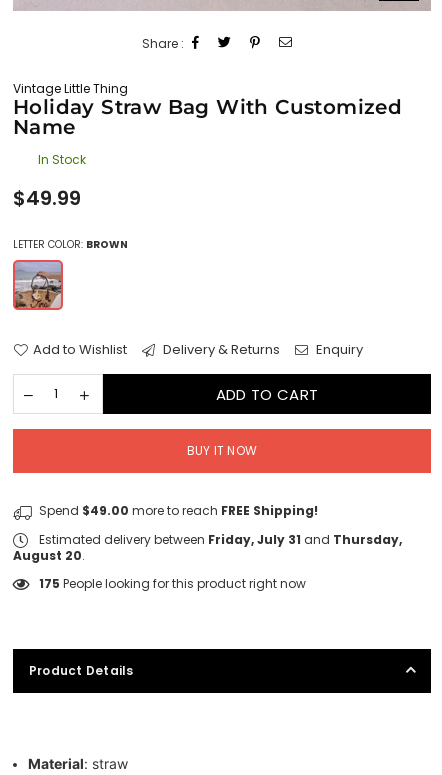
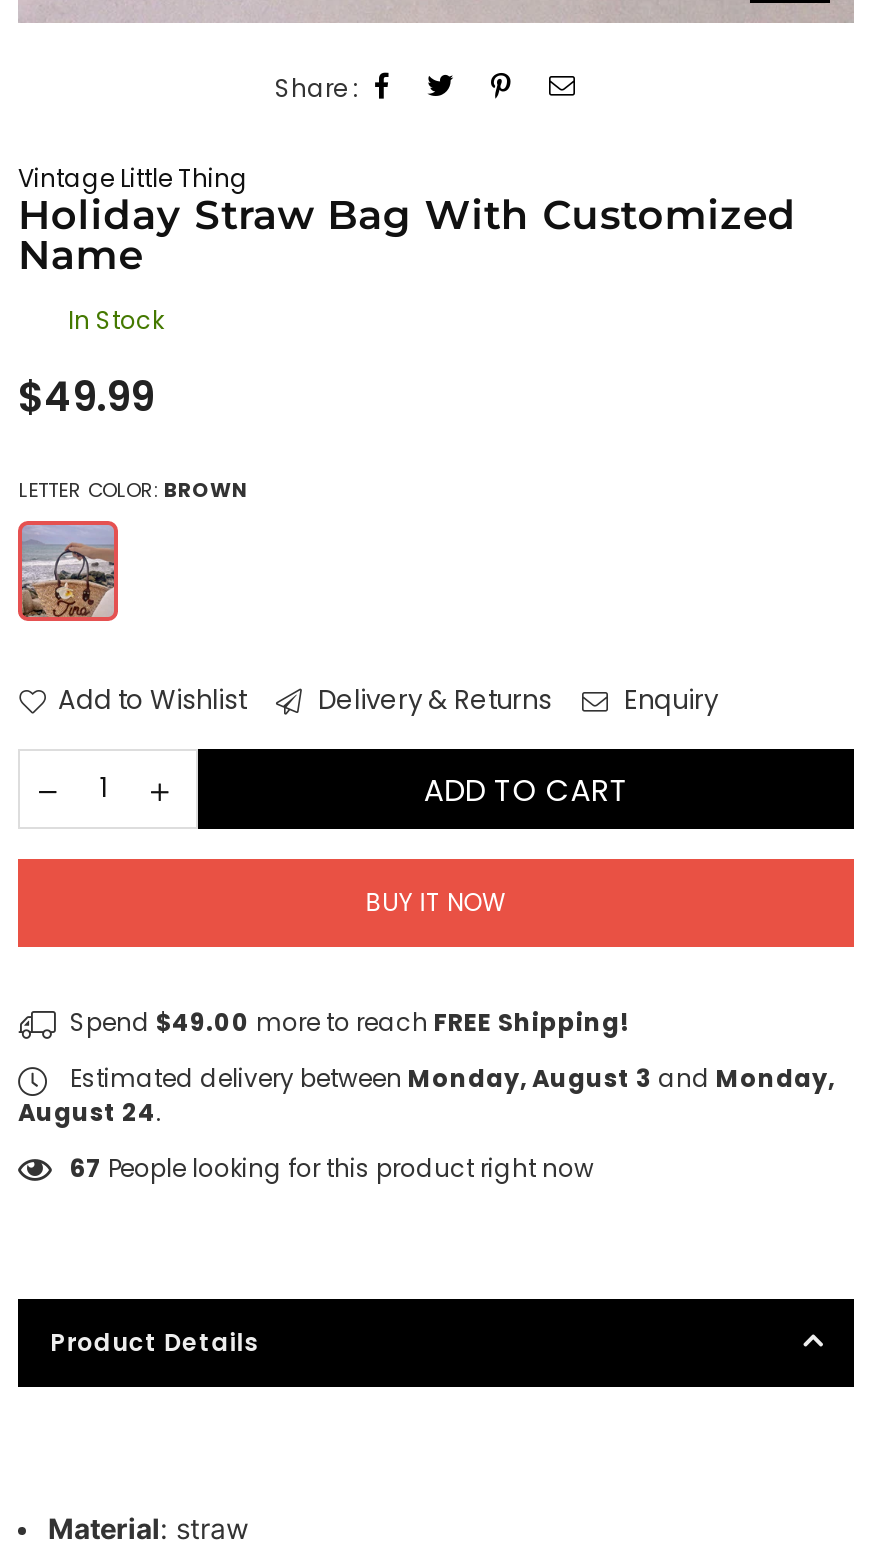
- Estimated delivery between Friday, July 31 and Thursday,
+ Estimated delivery between Monday, August 3 and Monday,

- August 20.
+ August 24.

- 175 People looking for this product right now
+ 67 People looking for this product right now
